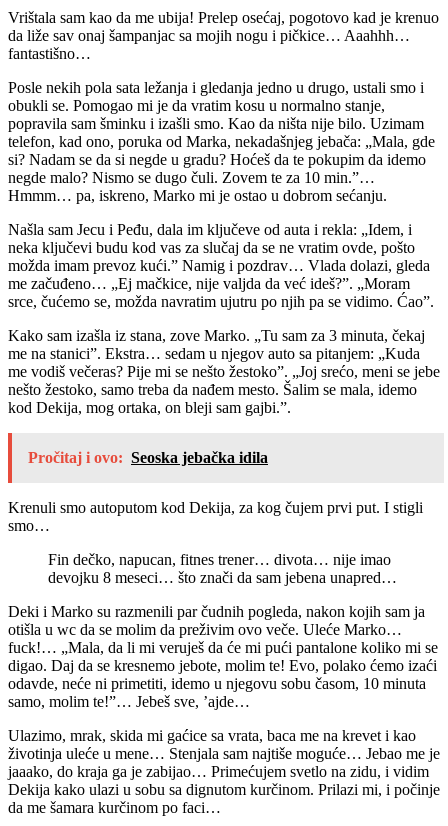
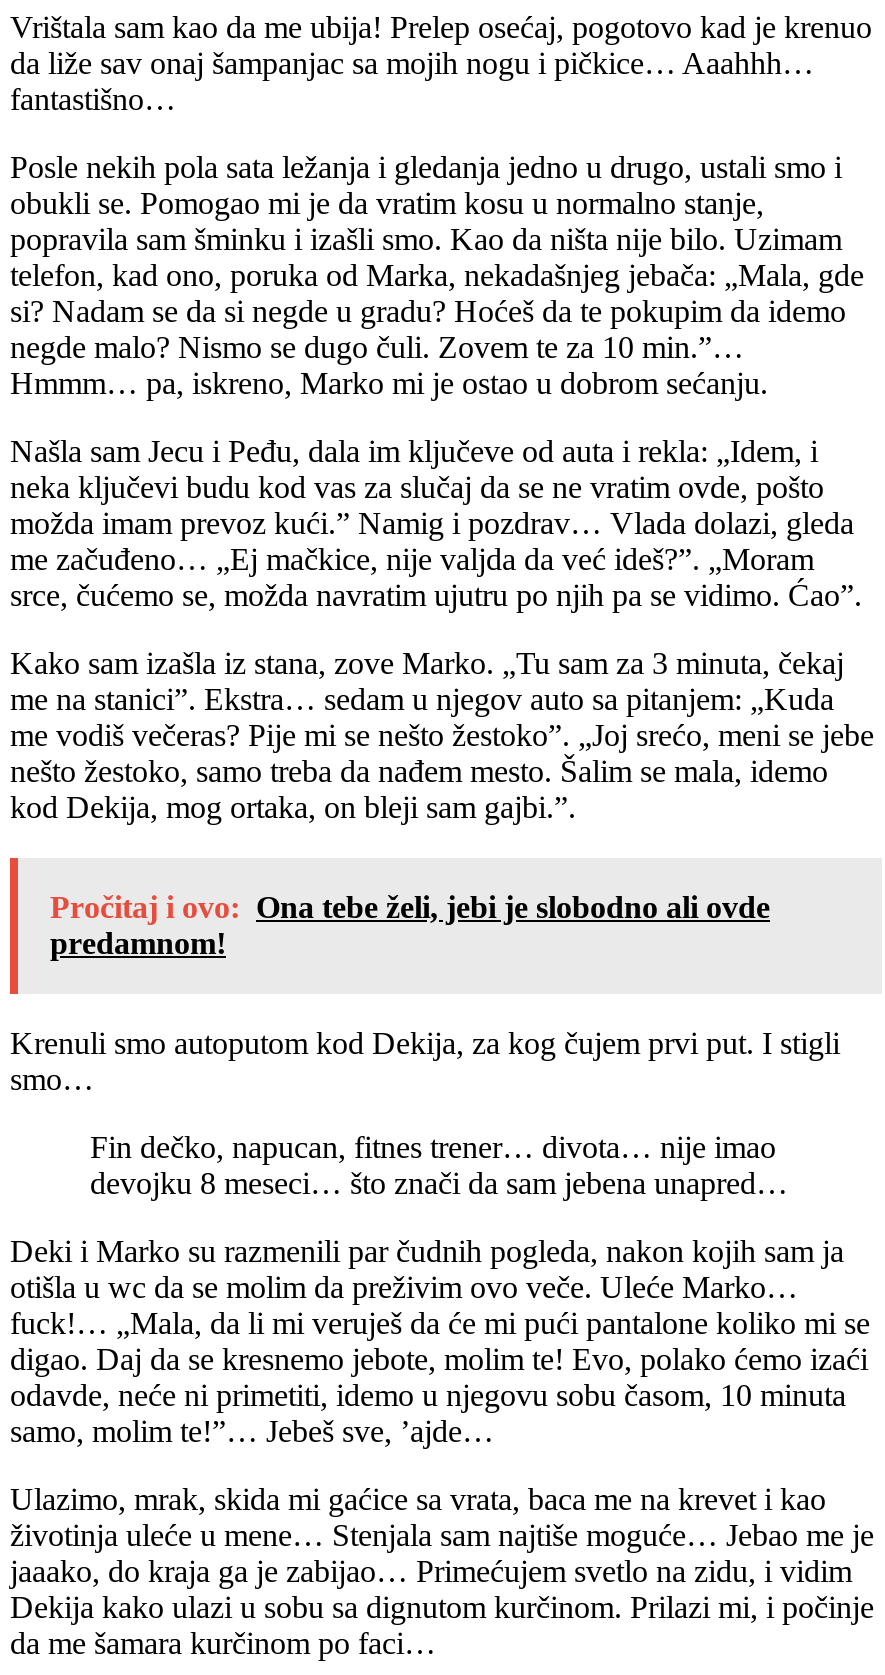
- Pročitaj i ovo: Seoska jebačka idila
+ Pročitaj i ovo: Ona tebe želi, jebi je slobodno ali ovde
+ predamnom!
